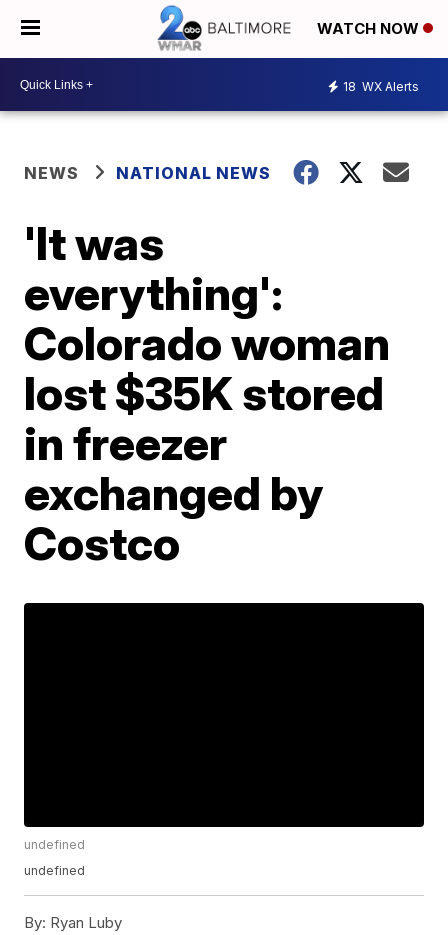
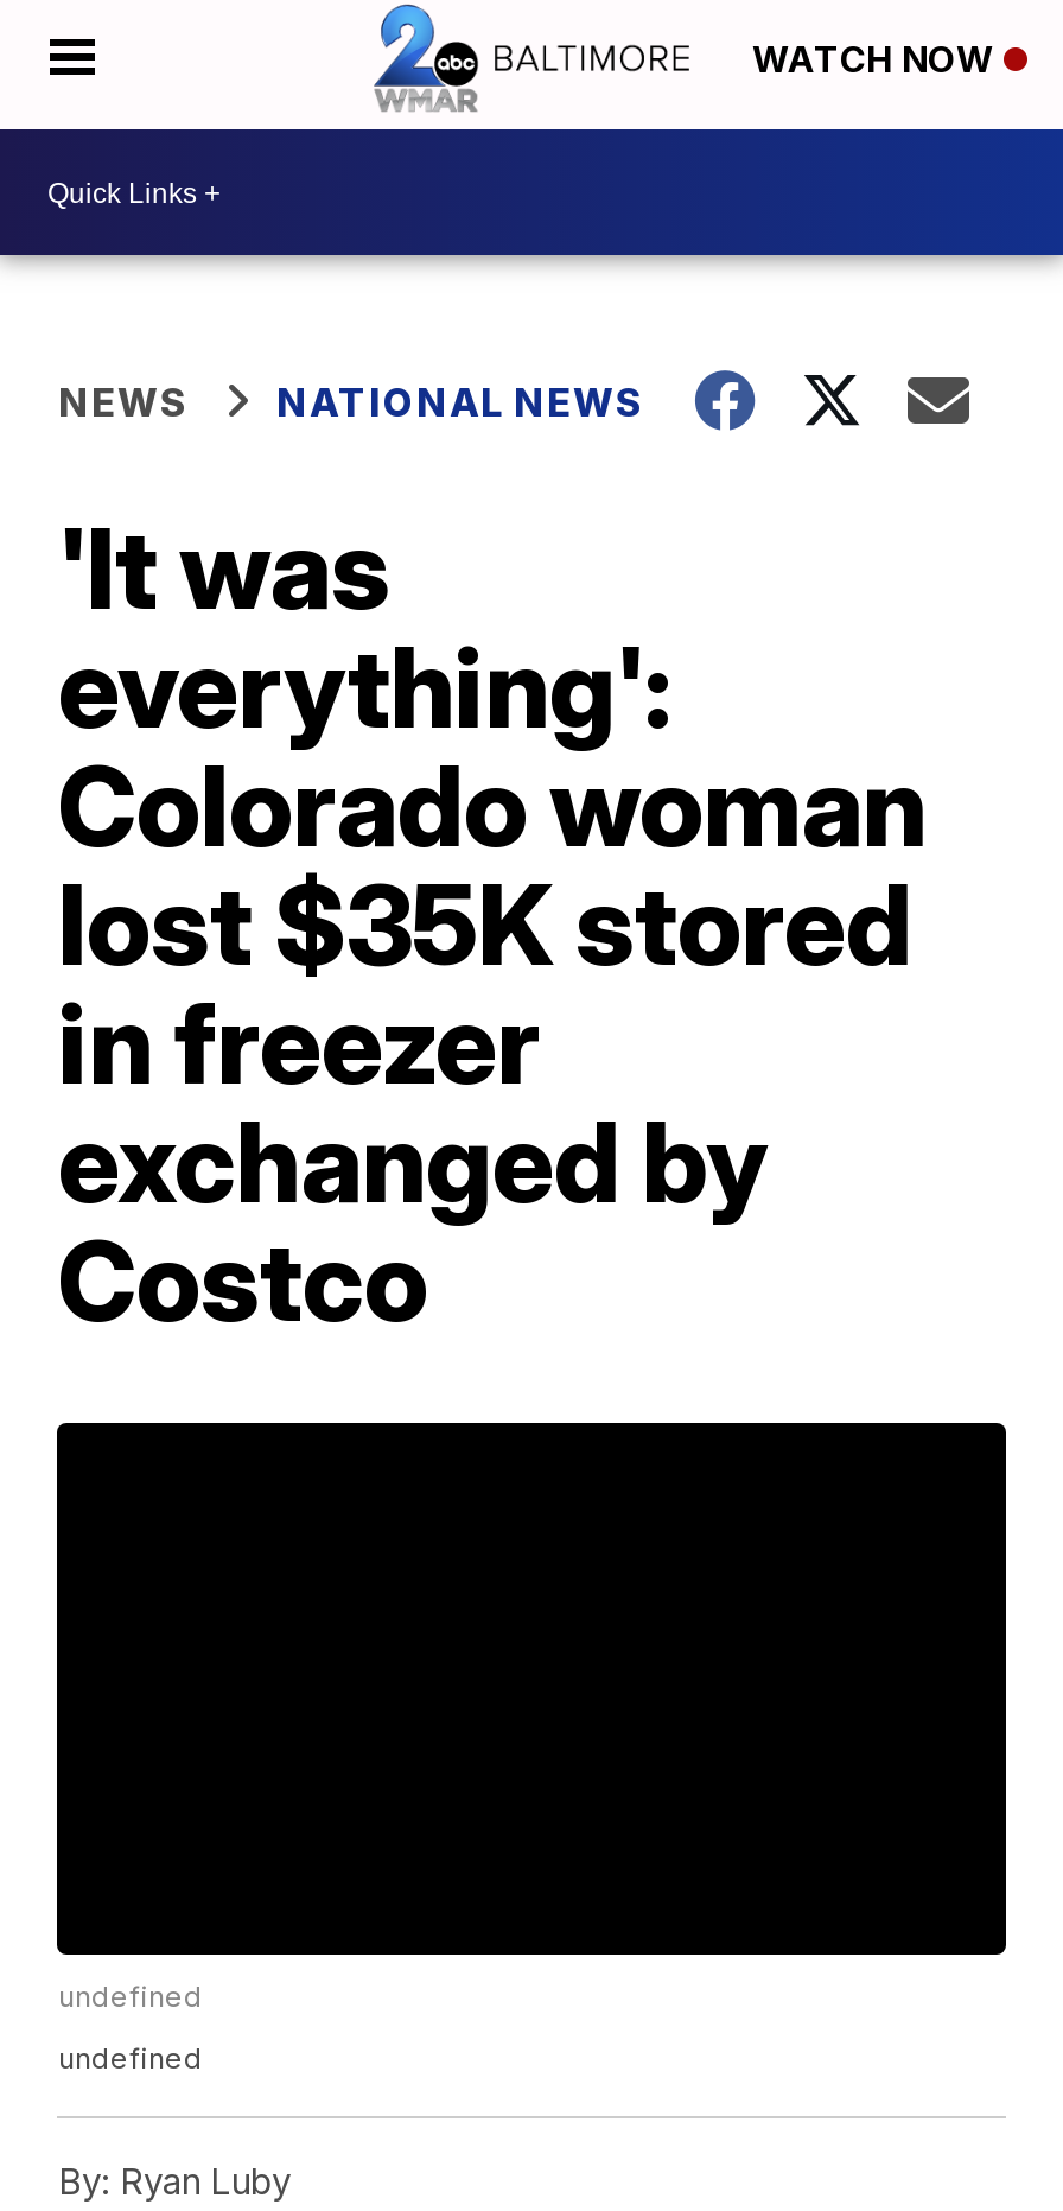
- 18 WX Alerts
